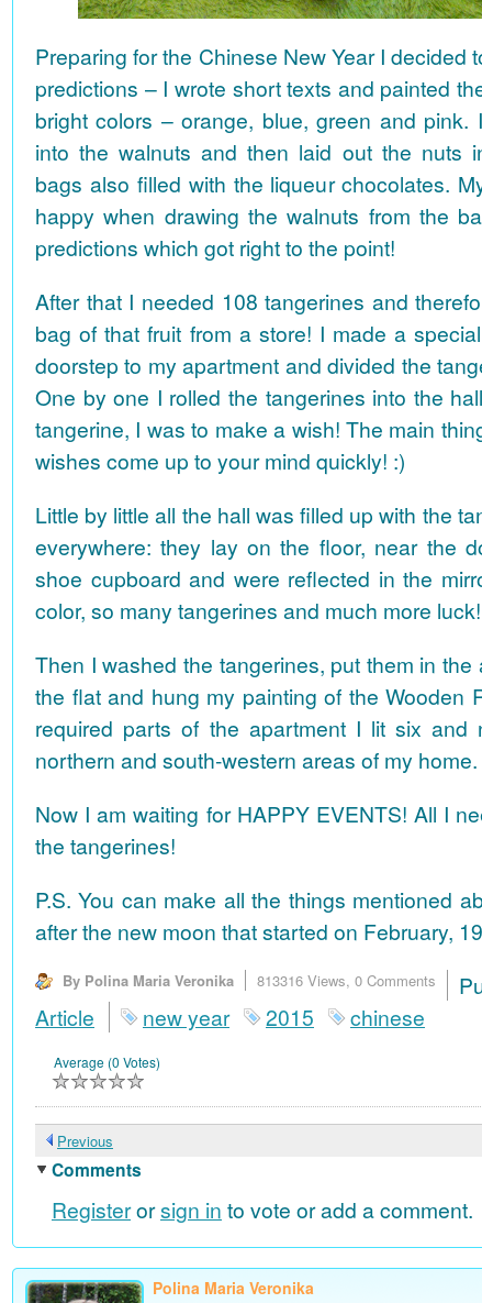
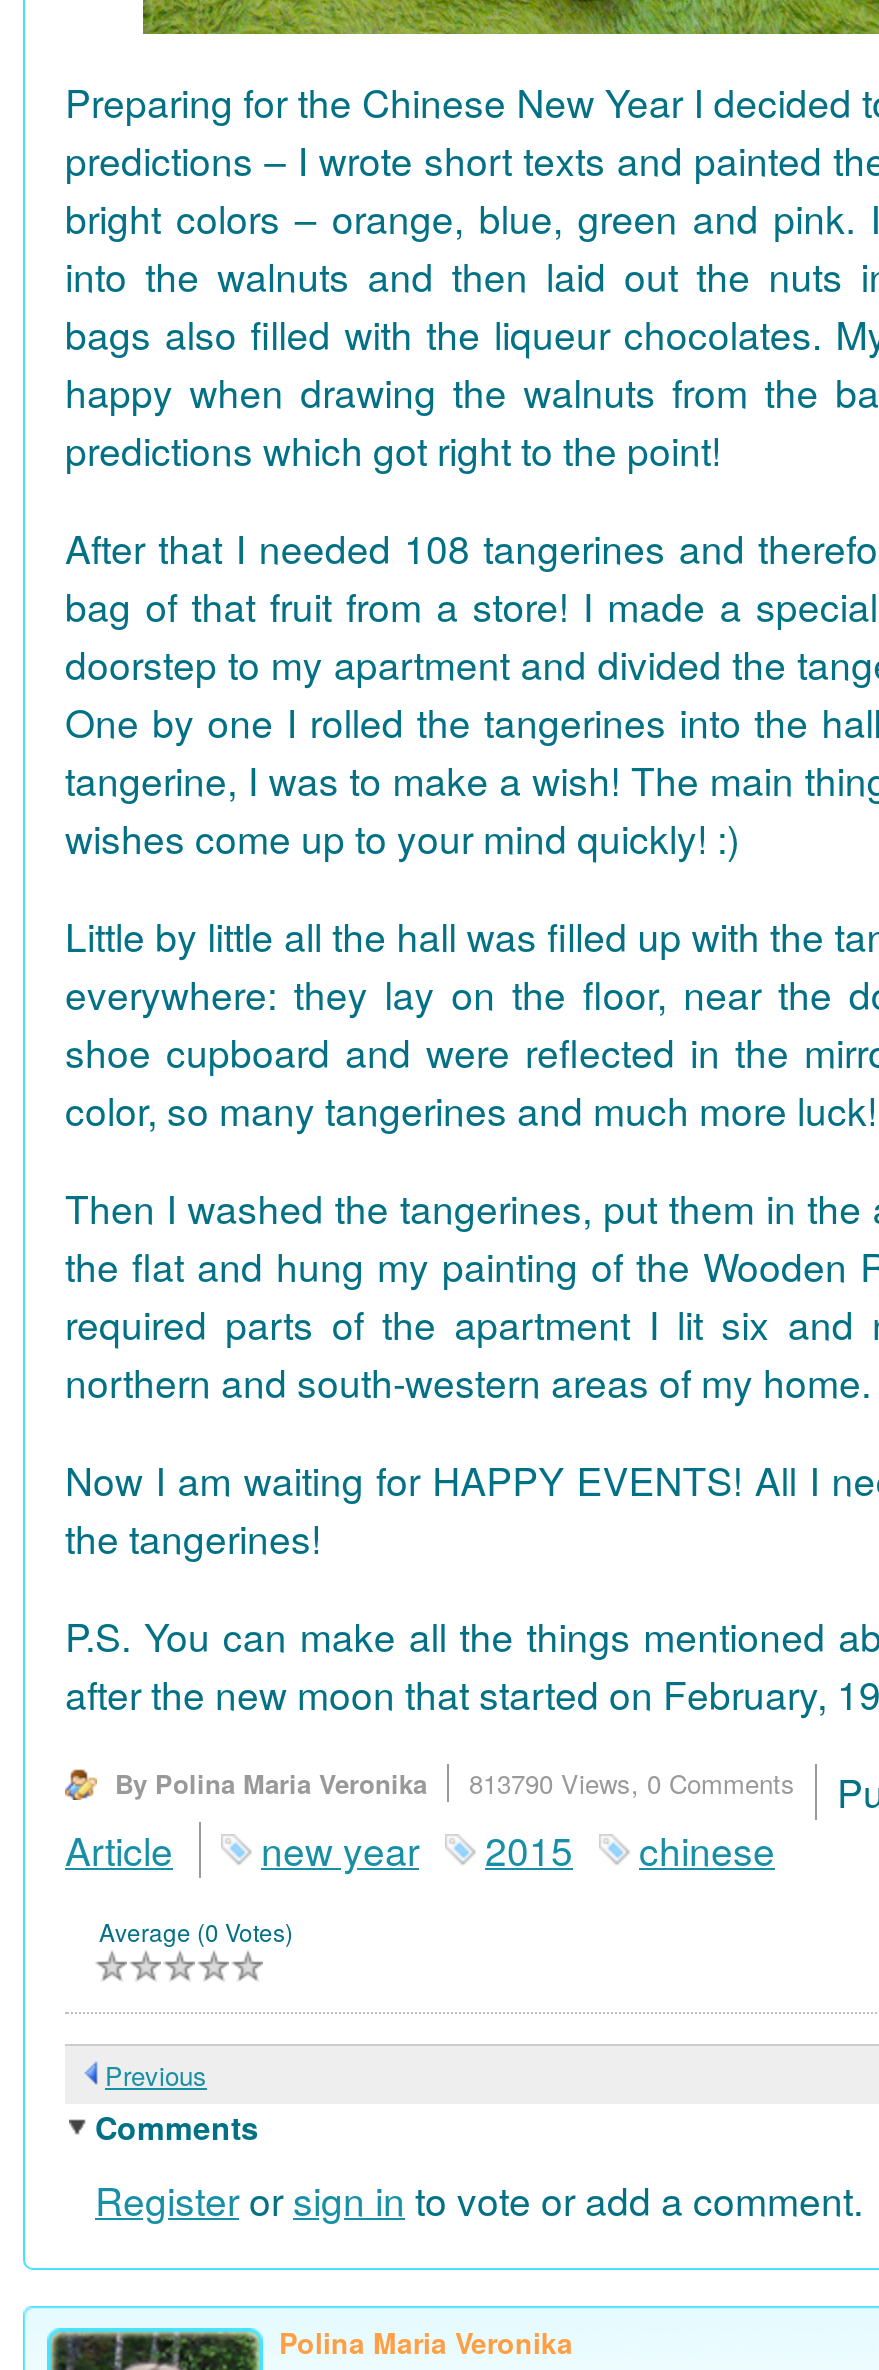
- 813316 Views, 0 Comments
+ 813790 Views, 0 Comments
